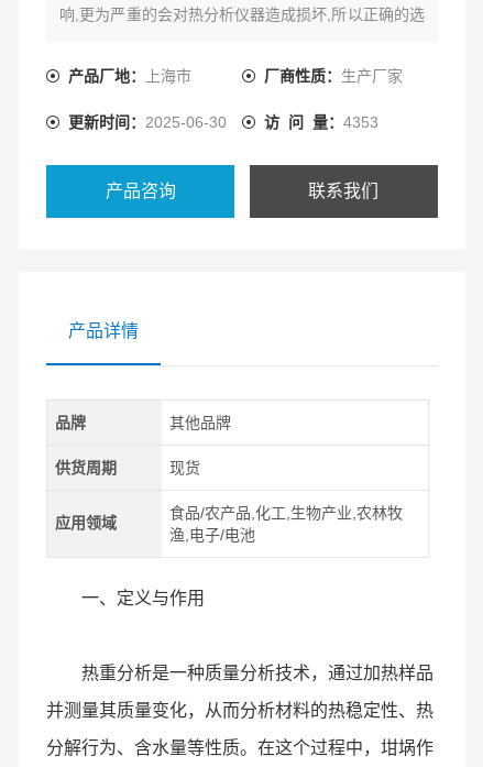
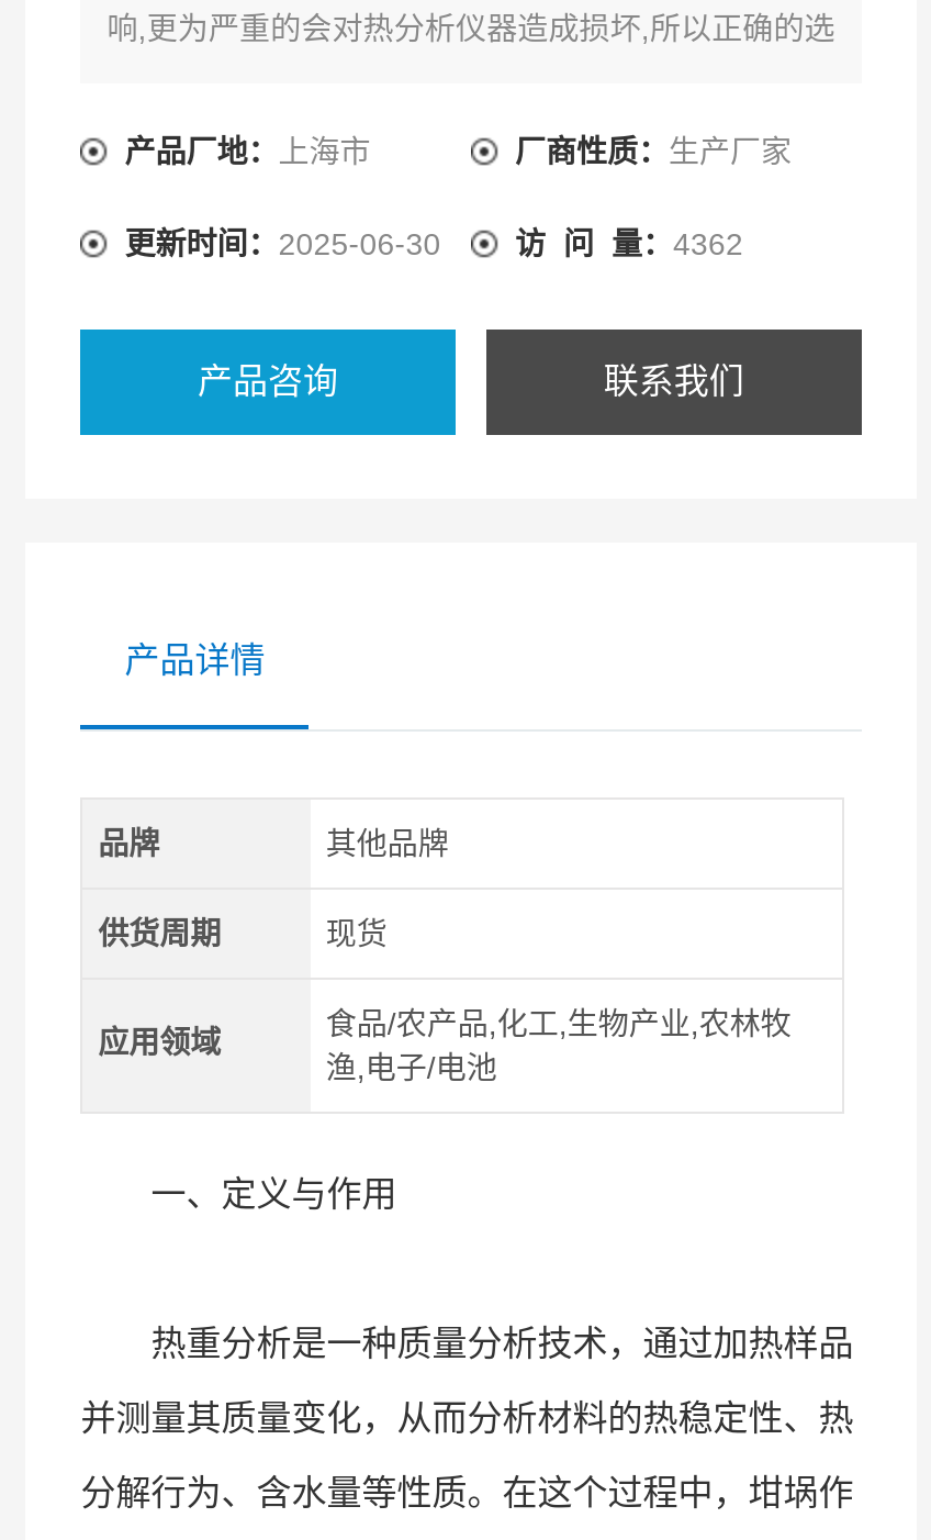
- 访 问 量：4353
+ 访 问 量：4362
